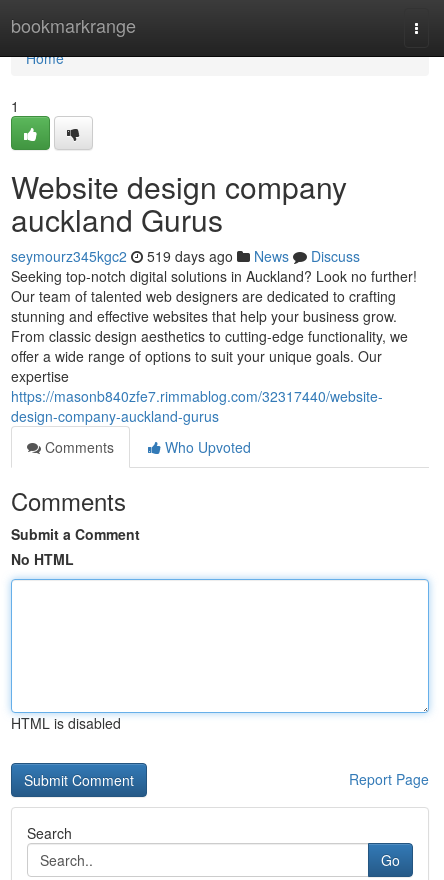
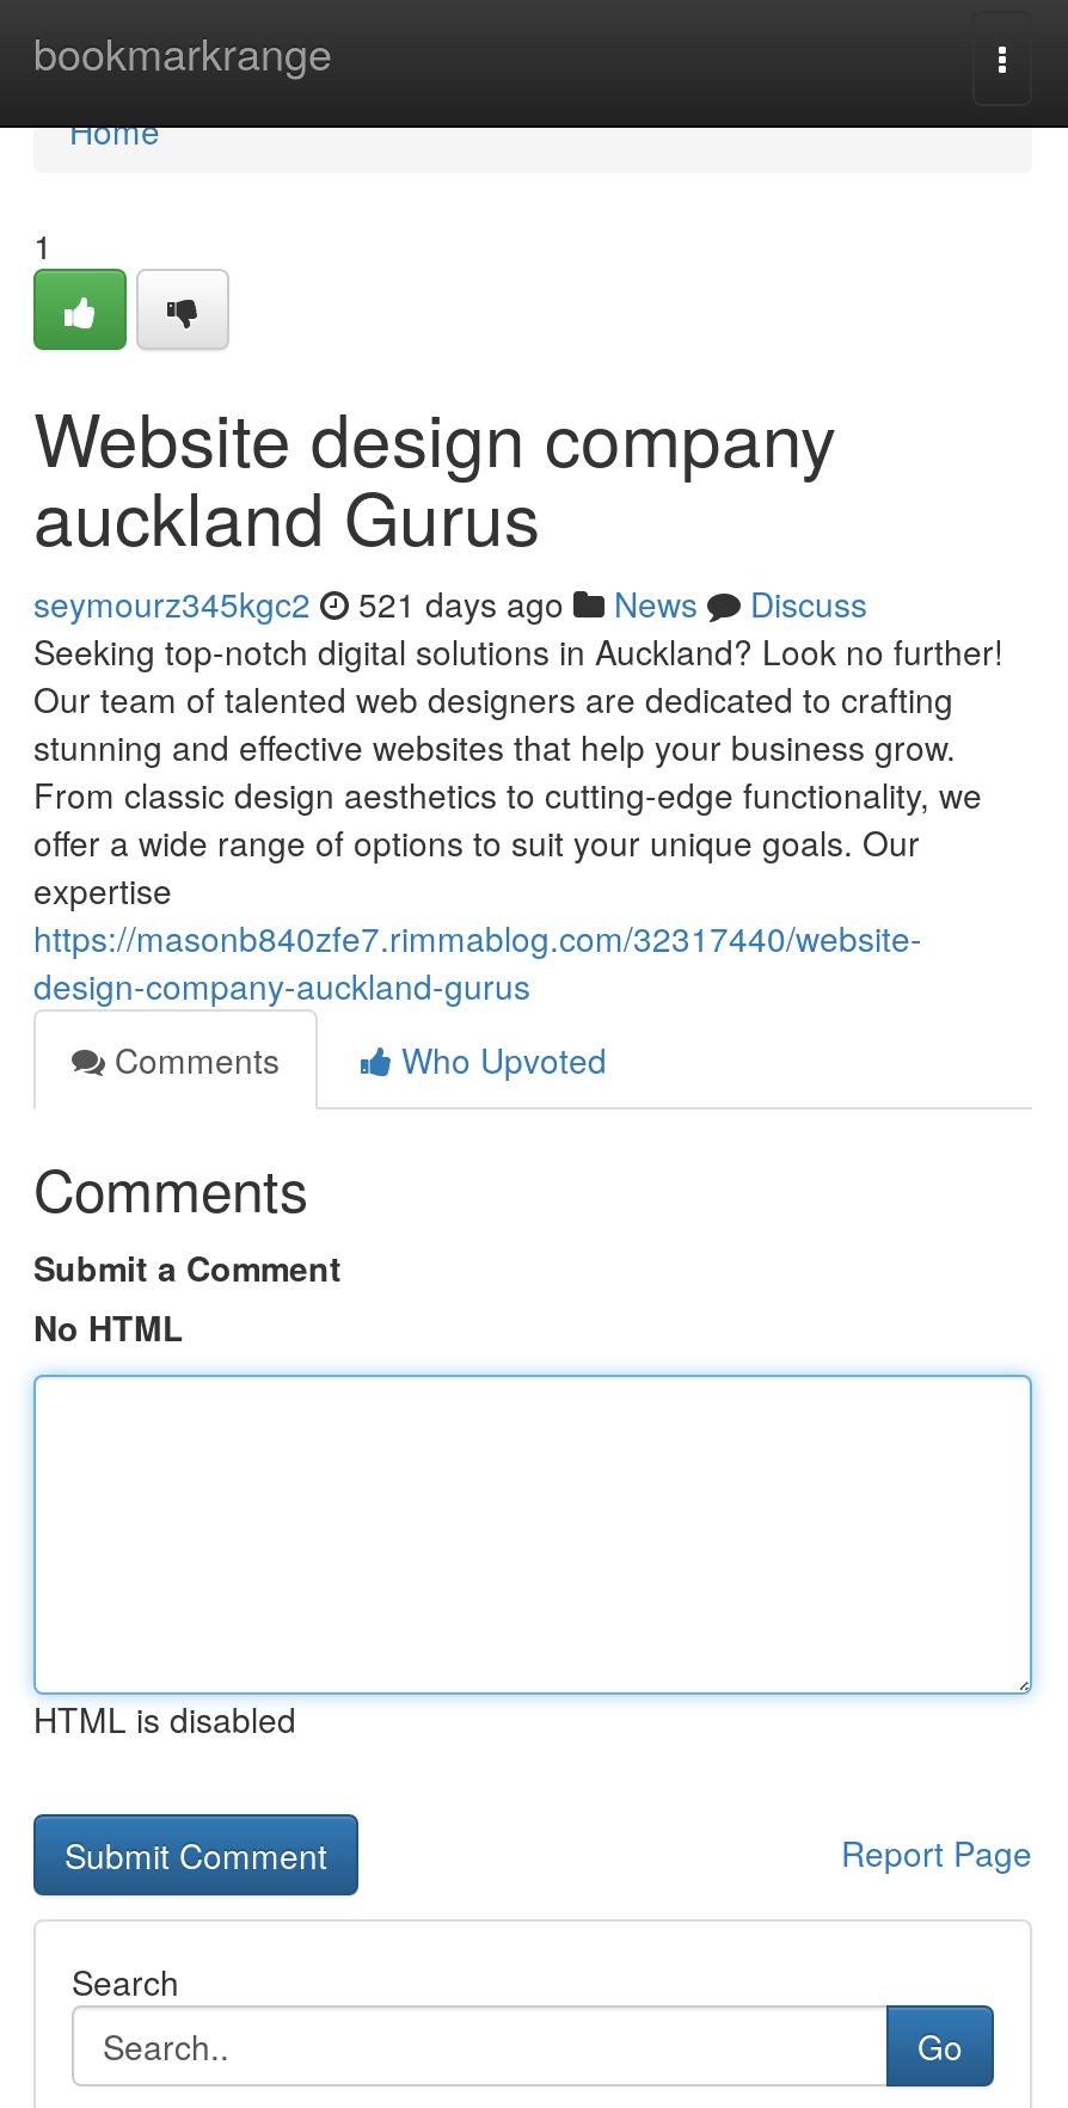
- seymourz345kgc2 519 days ago News Discuss
+ seymourz345kgc2 521 days ago News Discuss
